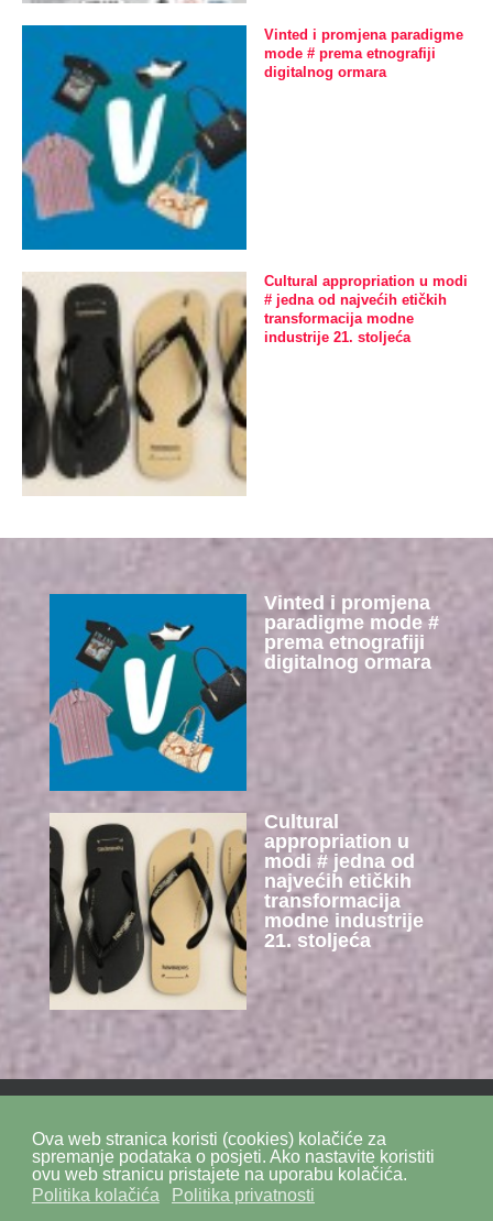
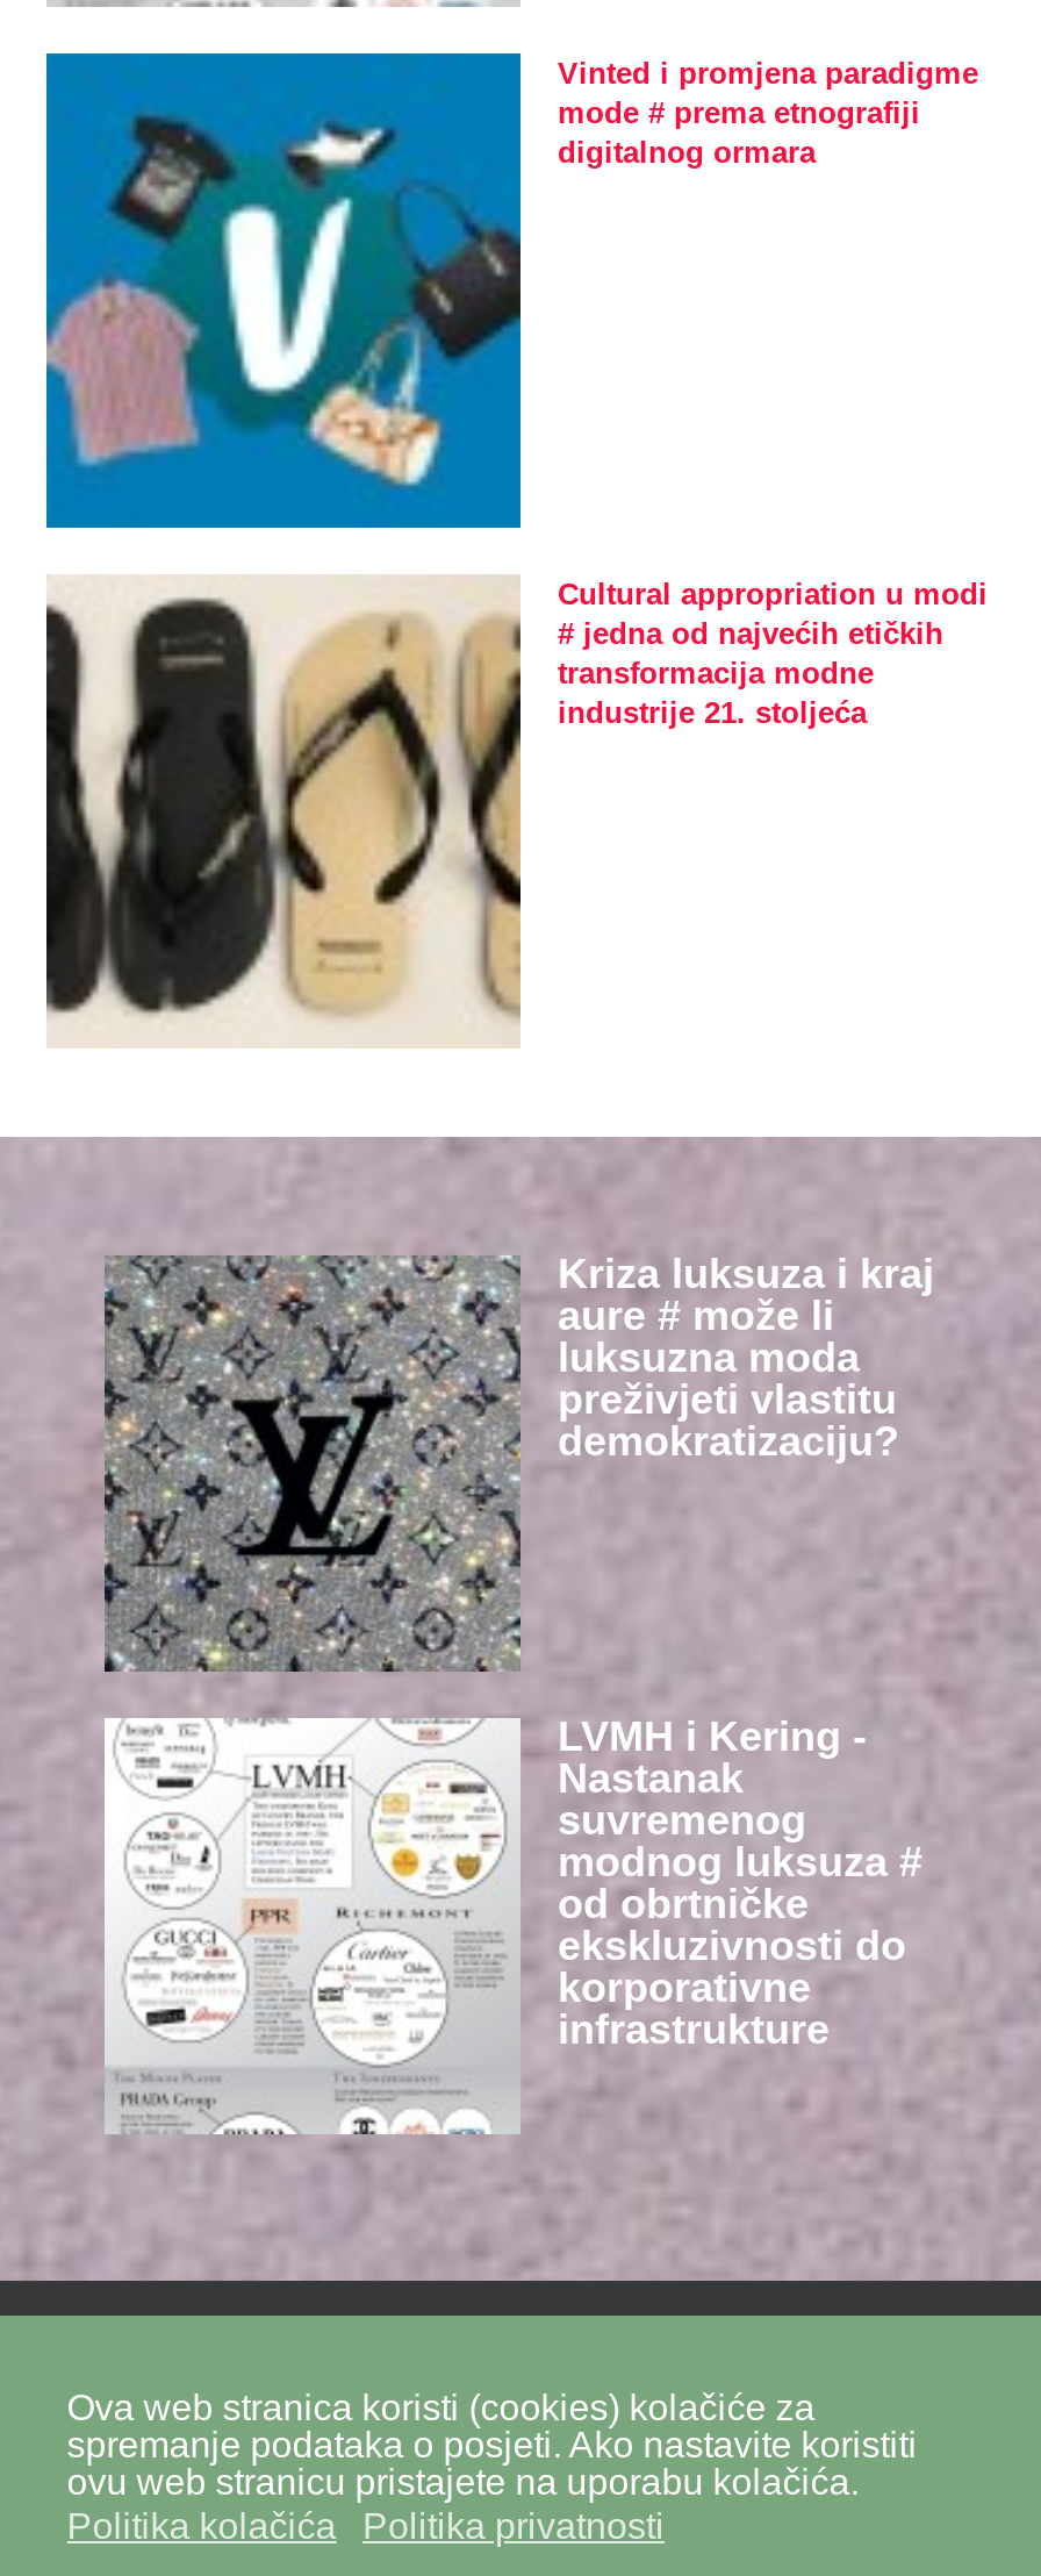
- [image]
- Vinted i promjena
- paradigme mode #
- prema etnografiji
- digitalnog ormara
+ [image]
+ Kriza luksuza i kraj
+ aure # može li
+ luksuzna moda
+ preživjeti vlastitu
+ demokratizaciju?

- [image]
- Cultural
- appropriation u
- modi # jedna od
- najvećih etičkih
- transformacija
- modne industrije
- 21. stoljeća
+ [image]
+ LVMH i Kering -
+ Nastanak
+ suvremenog
+ modnog luksuza #
+ od obrtničke
+ ekskluzivnosti do
+ korporativne
+ infrastrukture
